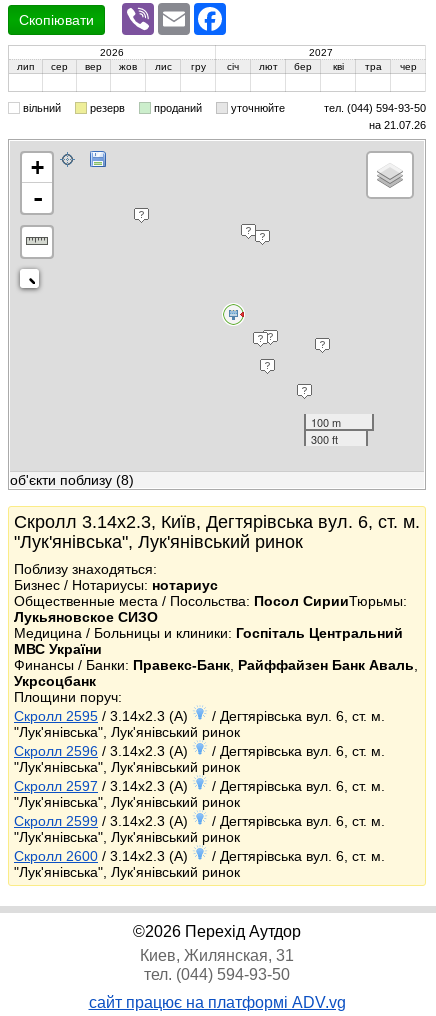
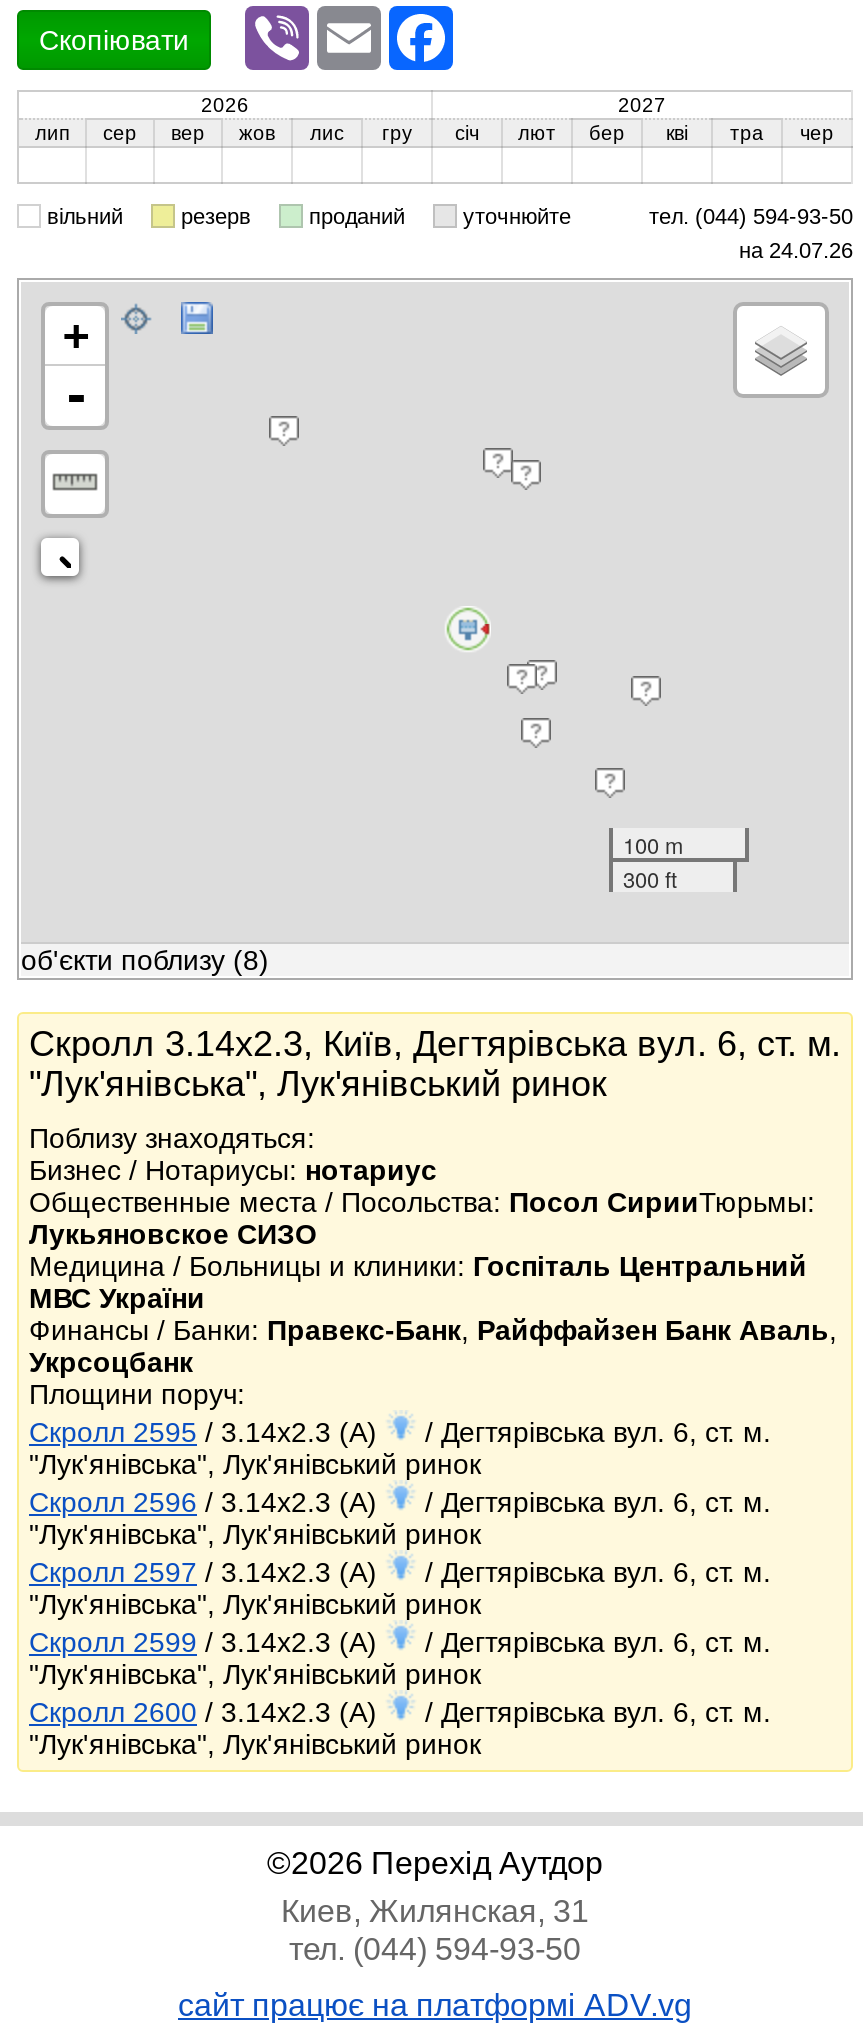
- на 21.07.26
+ на 24.07.26
